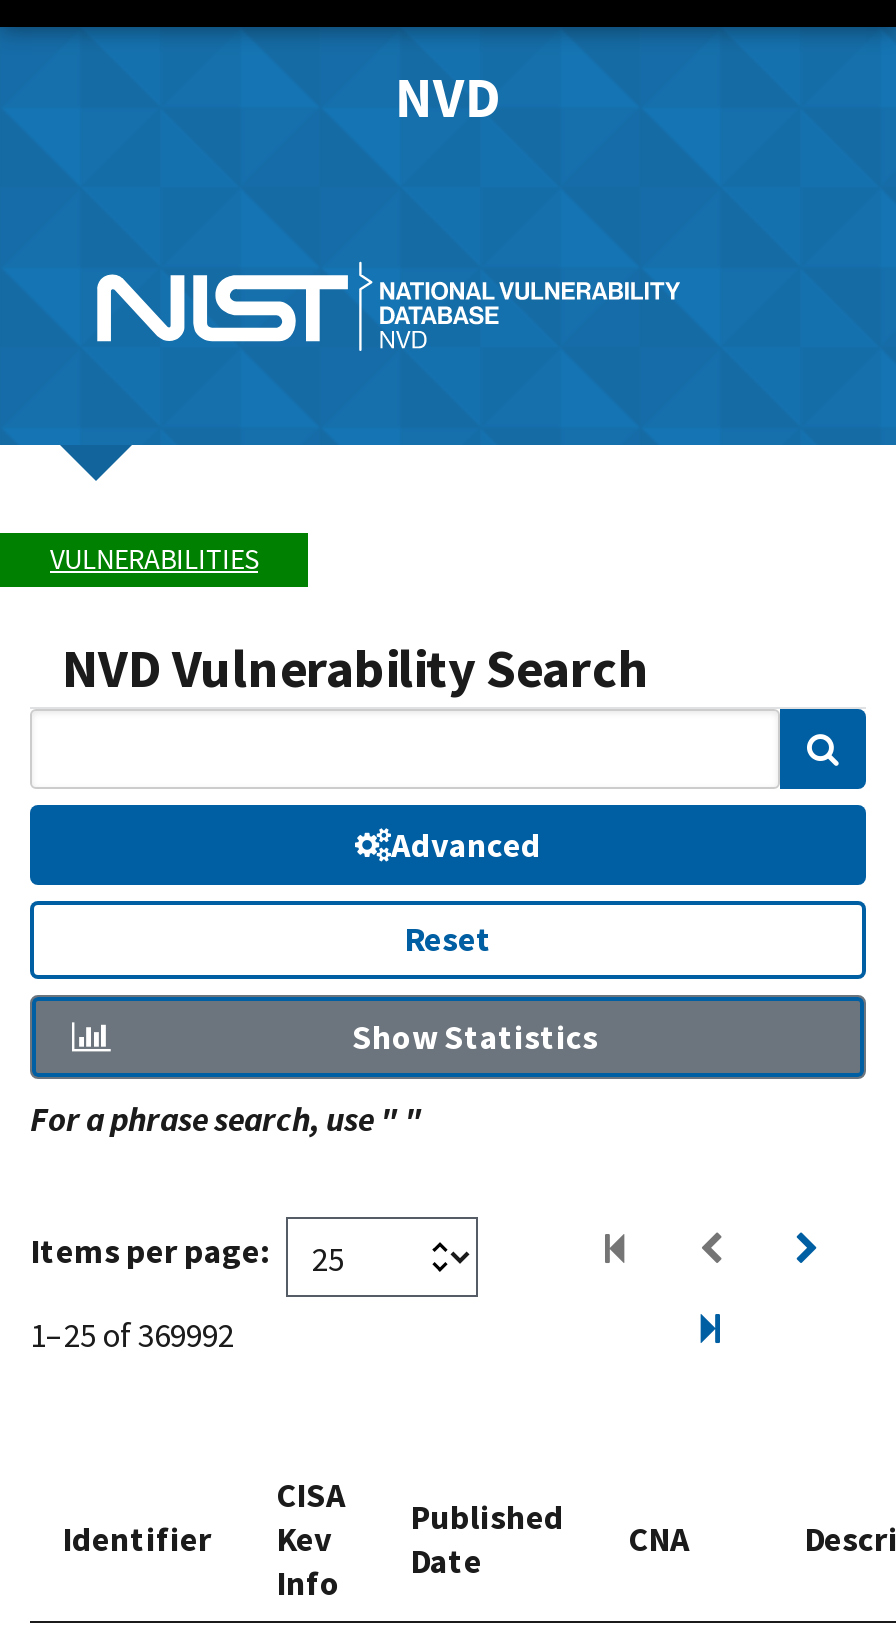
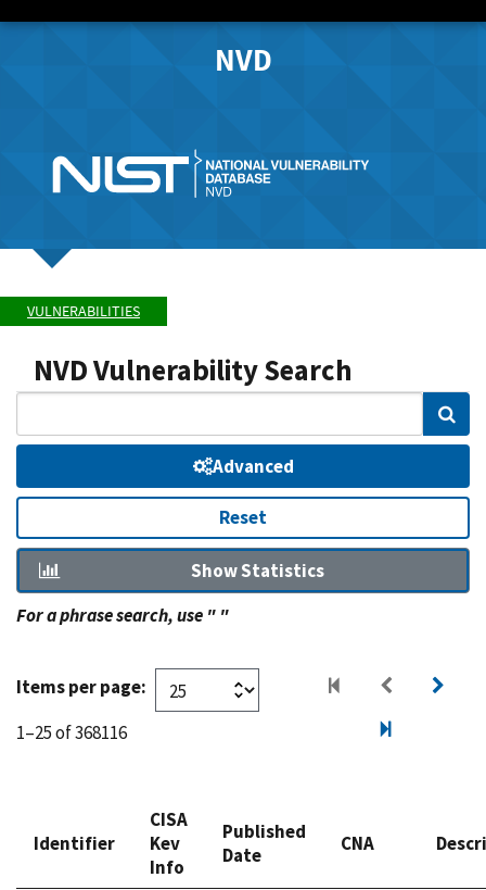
- 1–25 of 369992
+ 1–25 of 368116
